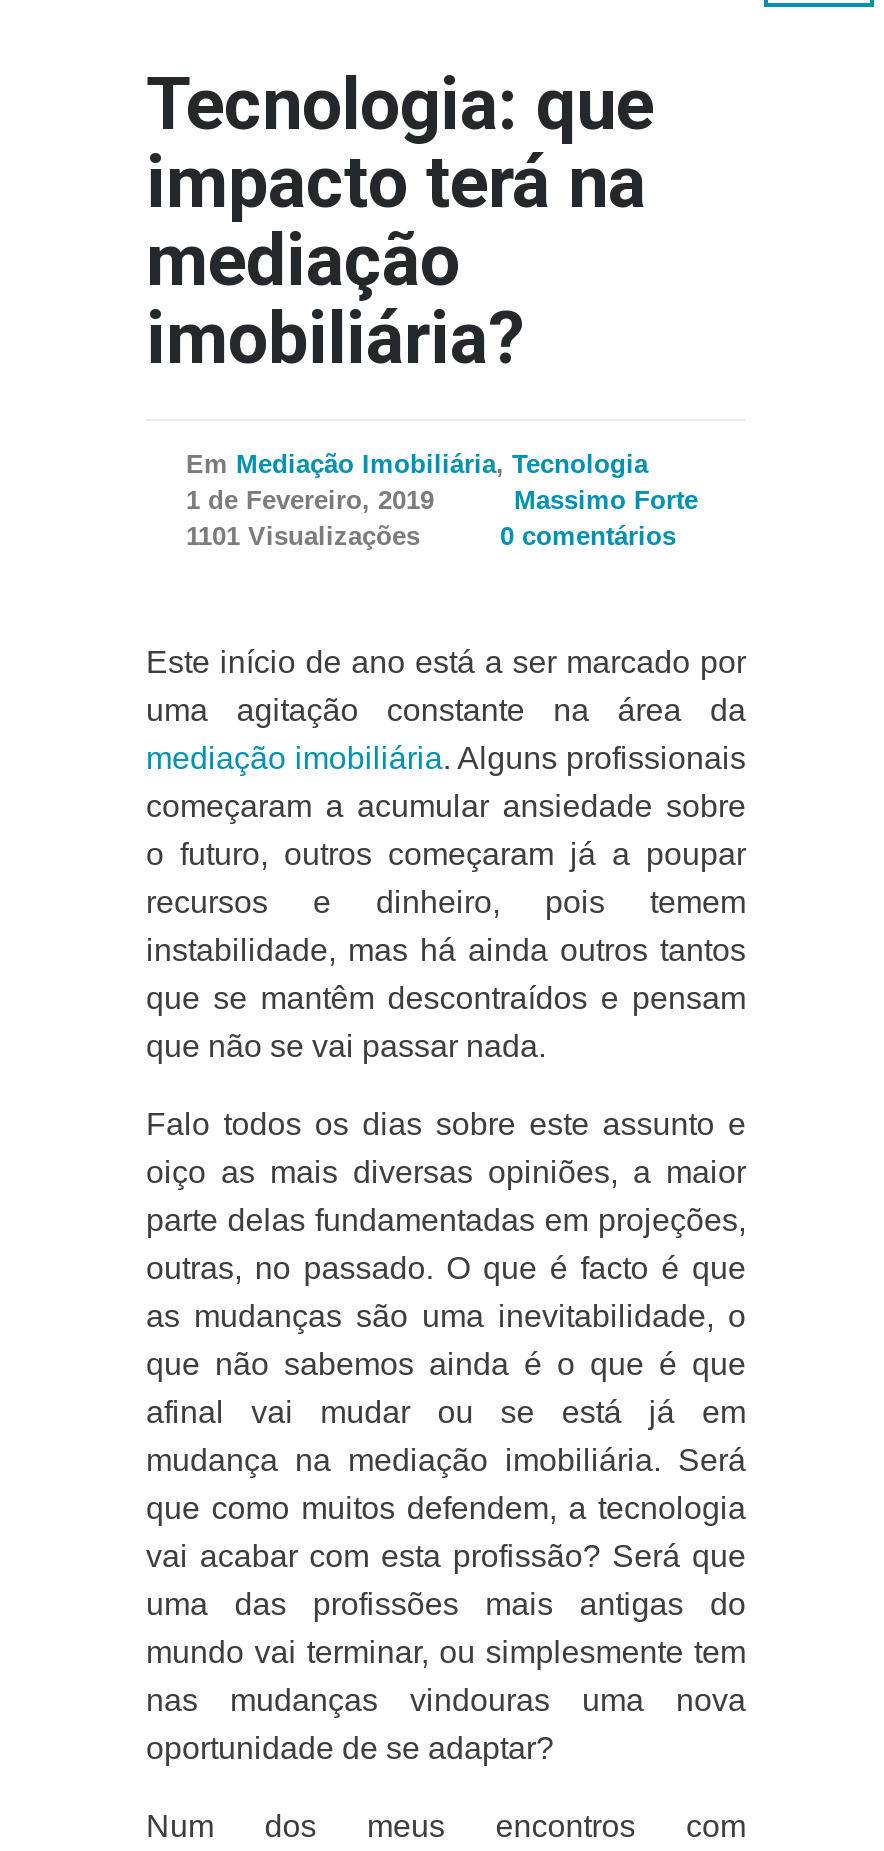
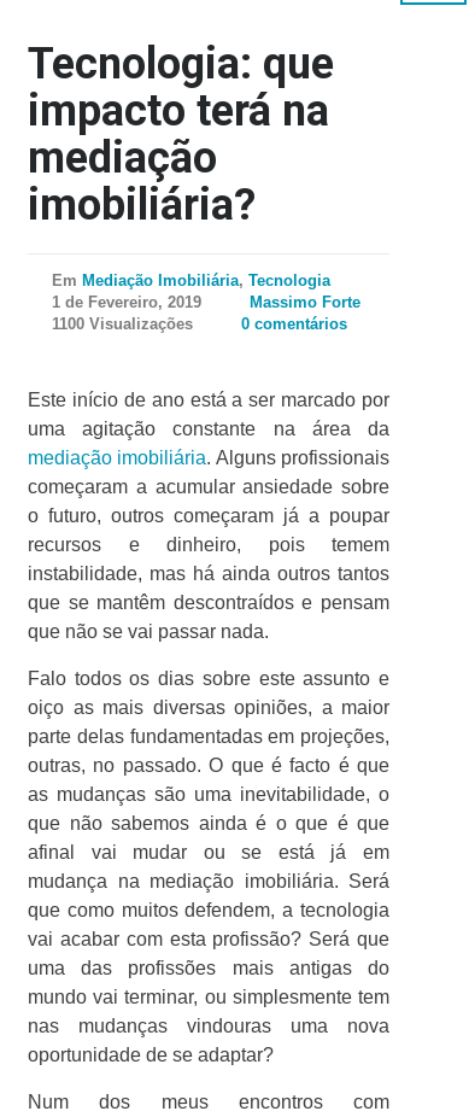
- 1101 Visualizações
+ 1100 Visualizações
